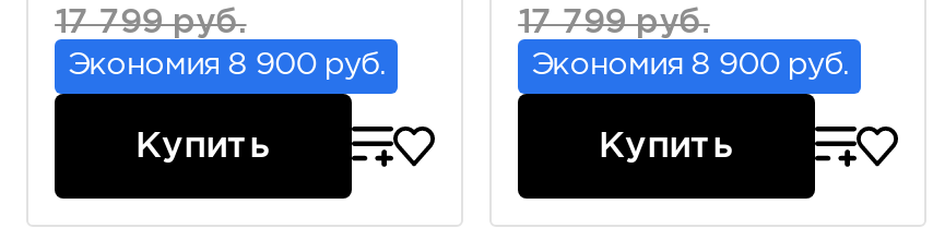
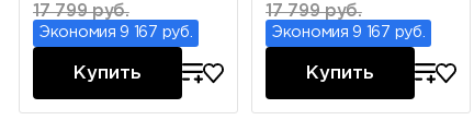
- Экономия 8 900 руб.
+ Экономия 9 167 руб.

- Экономия 8 900 руб.
+ Экономия 9 167 руб.
